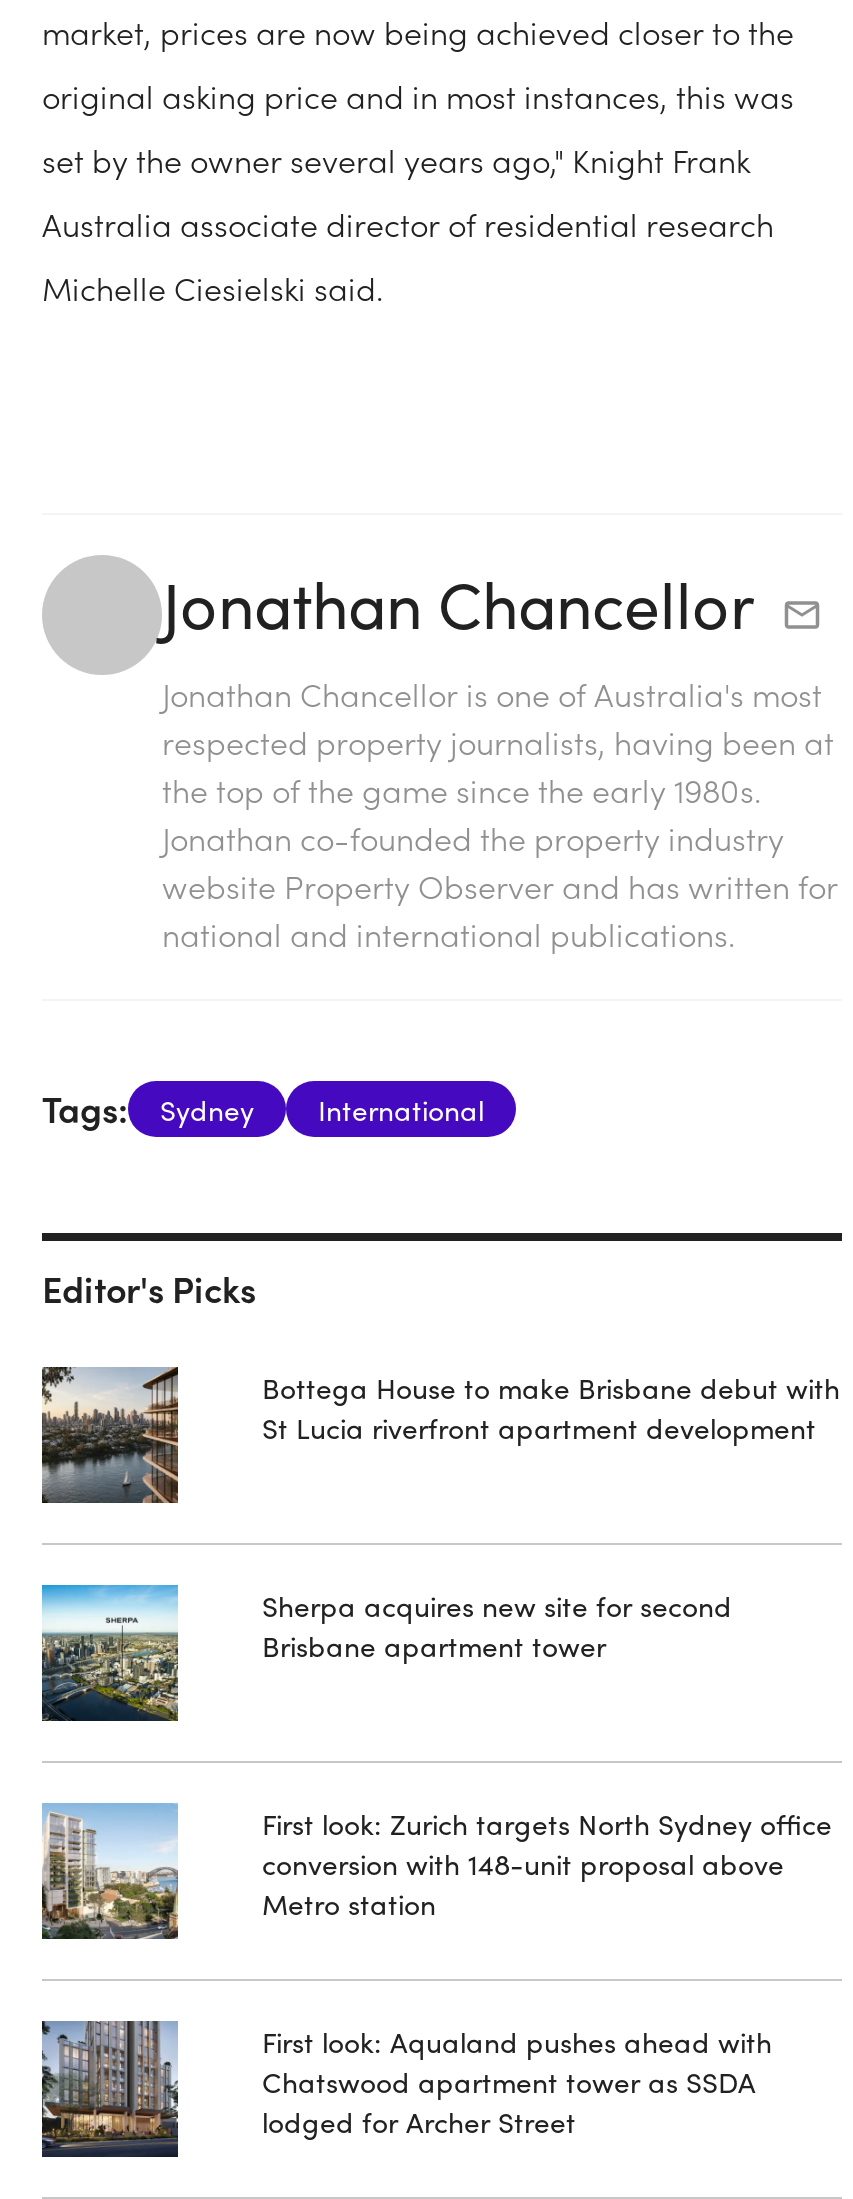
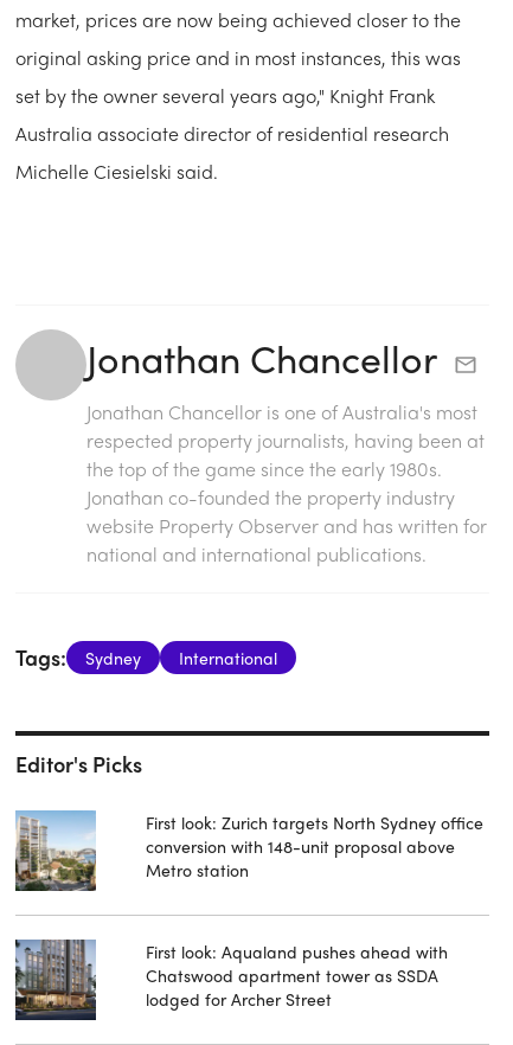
- [image]

- Bottega House to make Brisbane debut with
- St Lucia riverfront apartment development

- [image]

- Sherpa acquires new site for second
- Brisbane apartment tower
